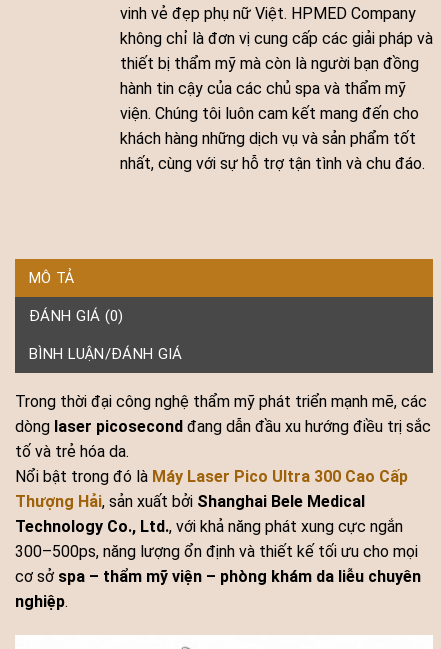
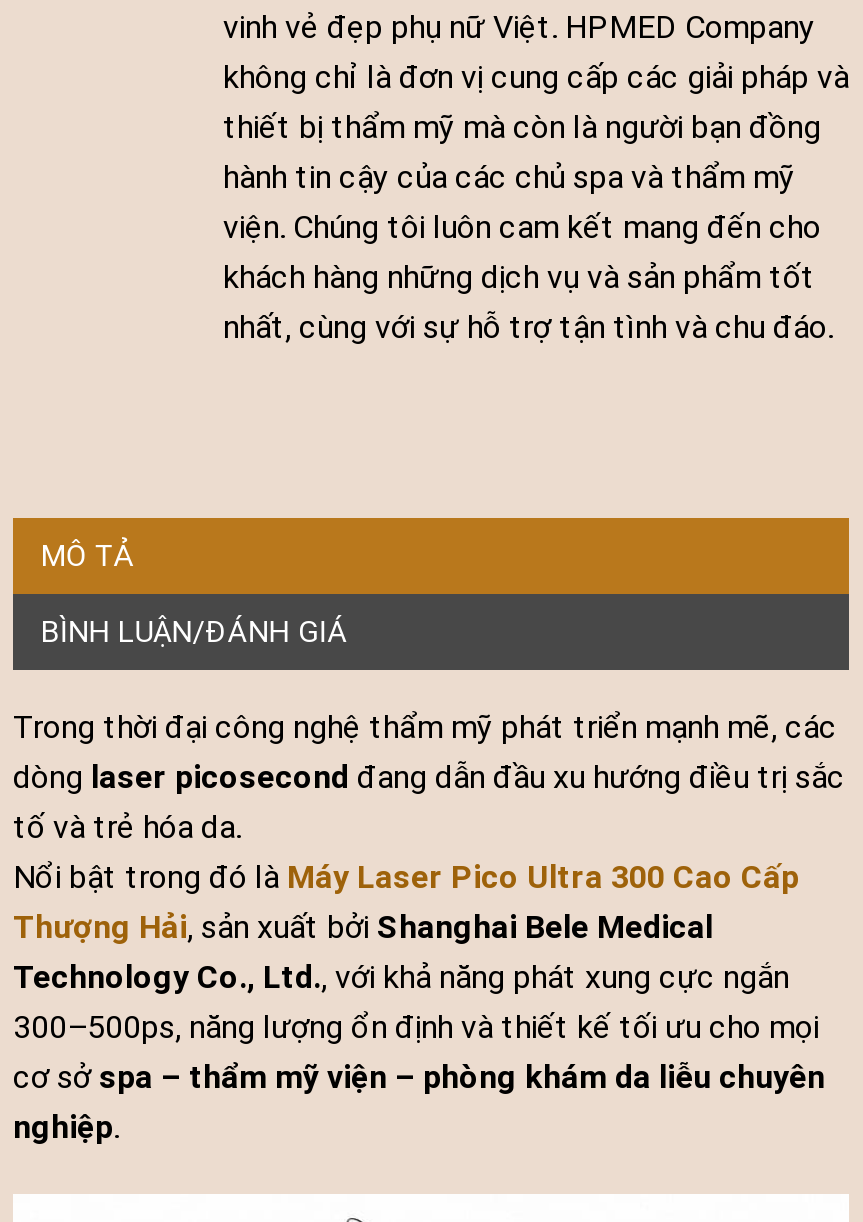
- ĐÁNH GIÁ (0)
